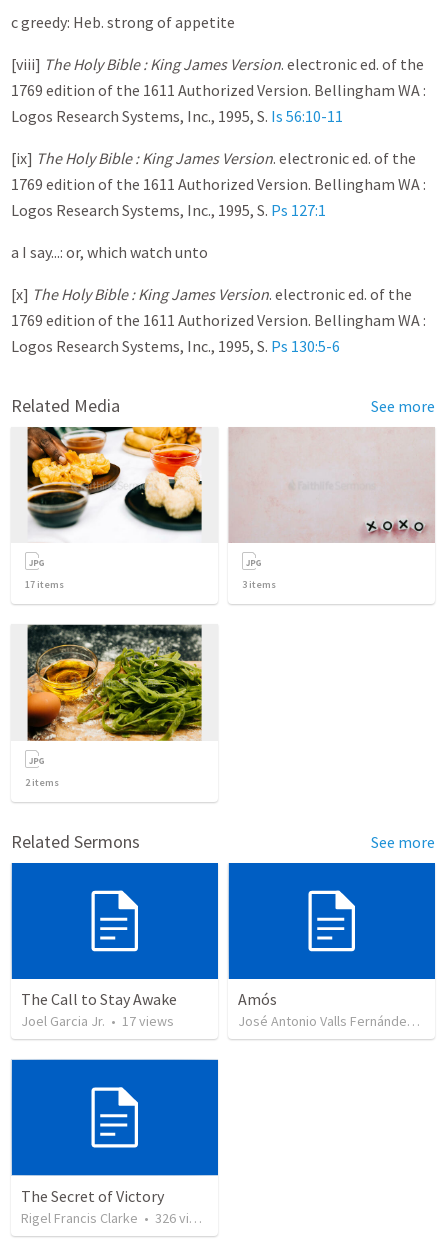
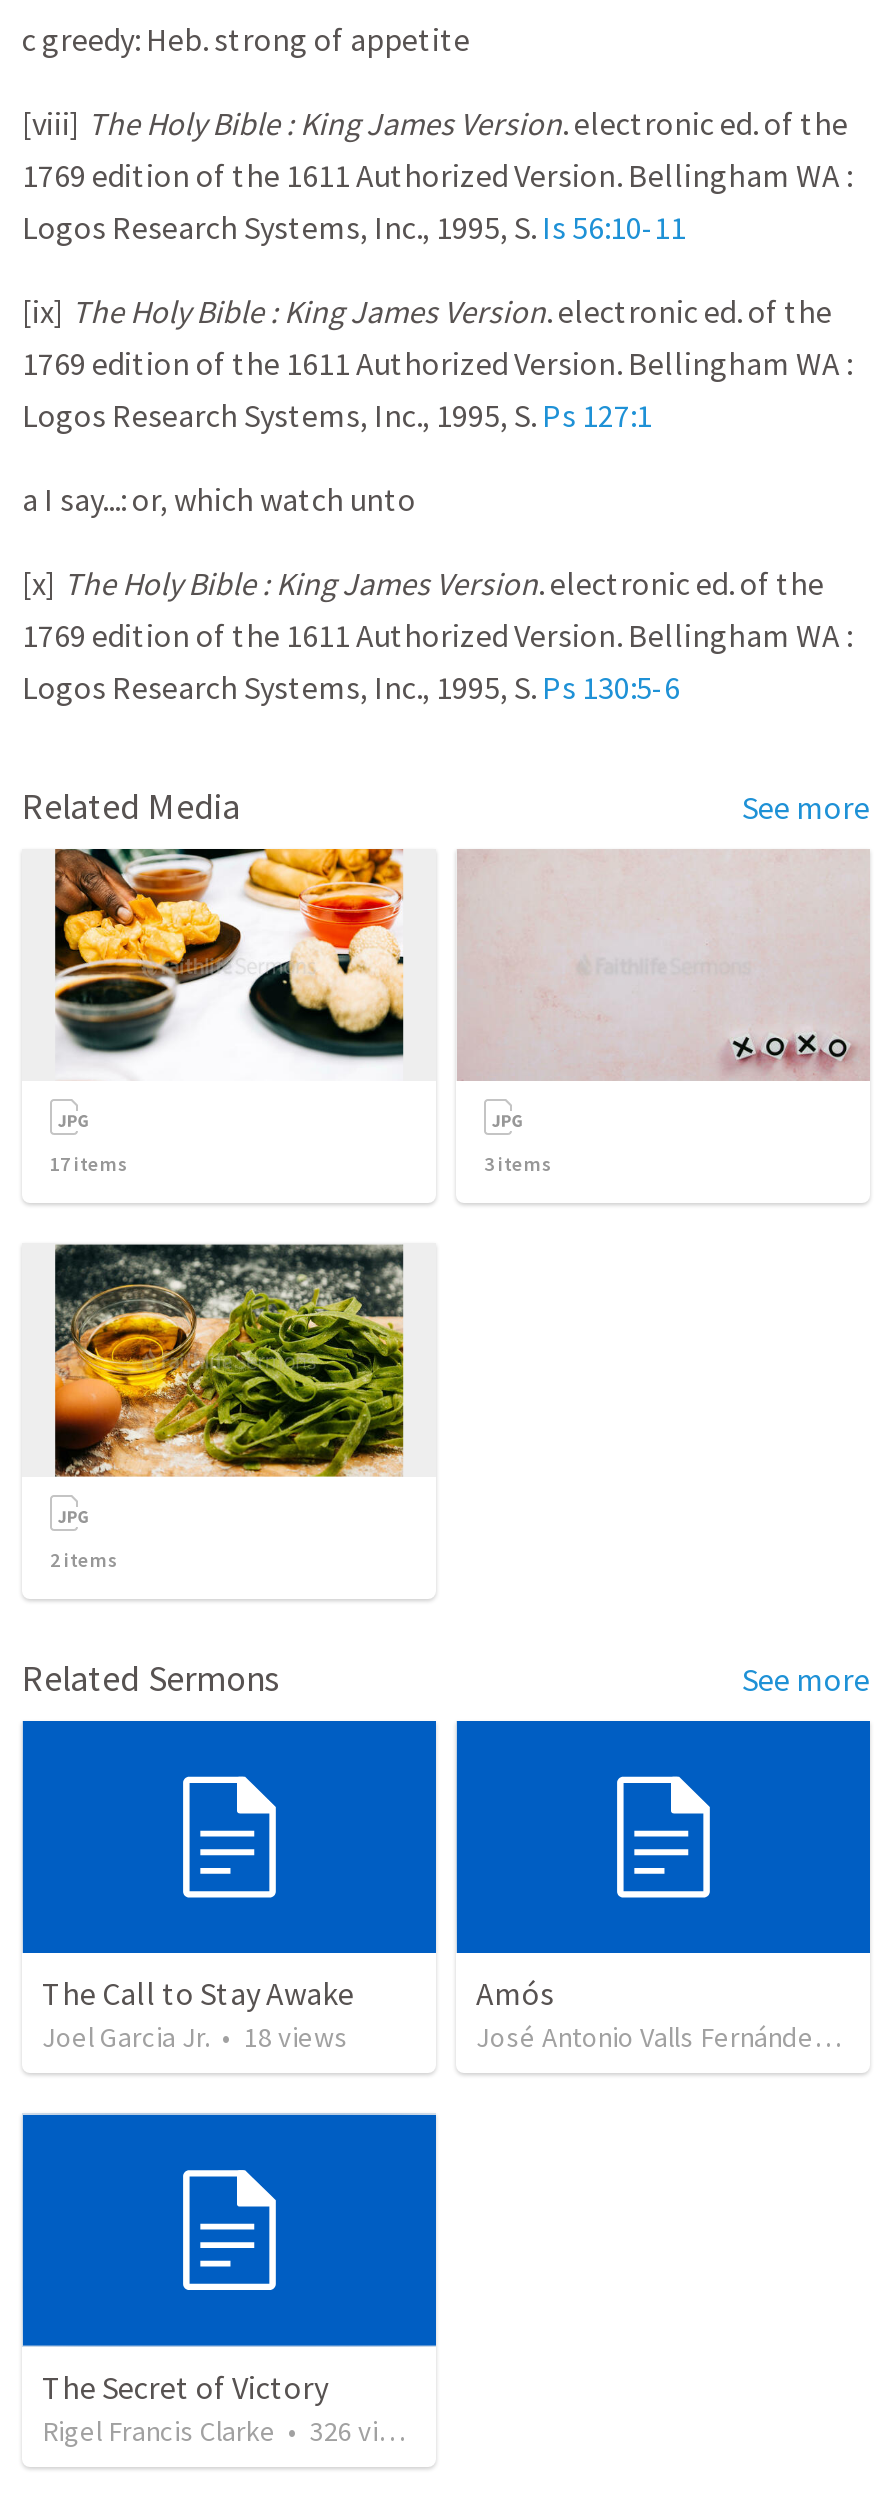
- Joel Garcia Jr. • 17 views
+ Joel Garcia Jr. • 18 views
